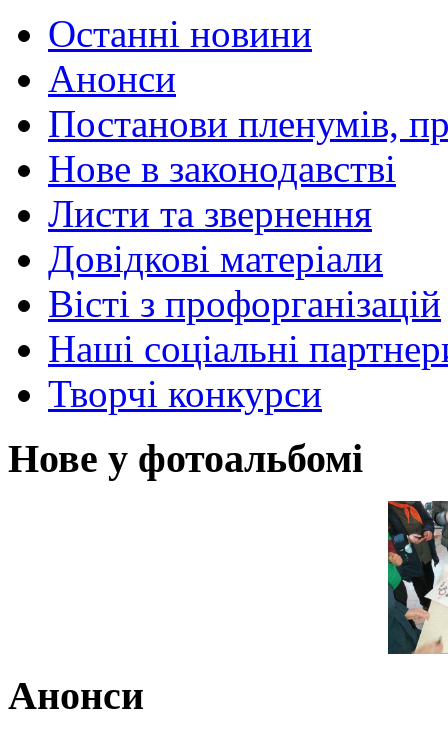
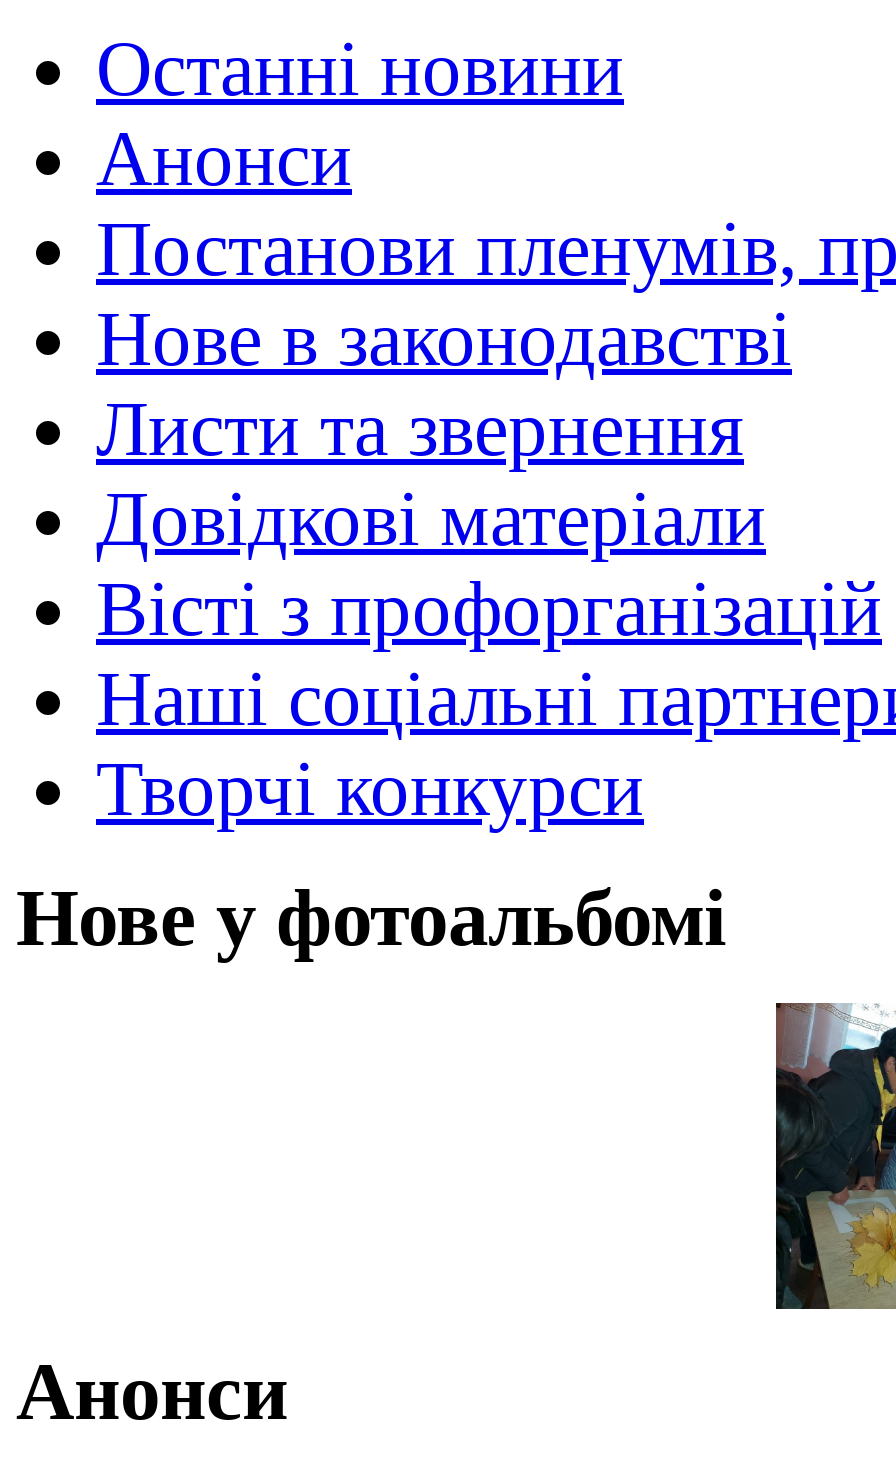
- [image]
+ [image]
